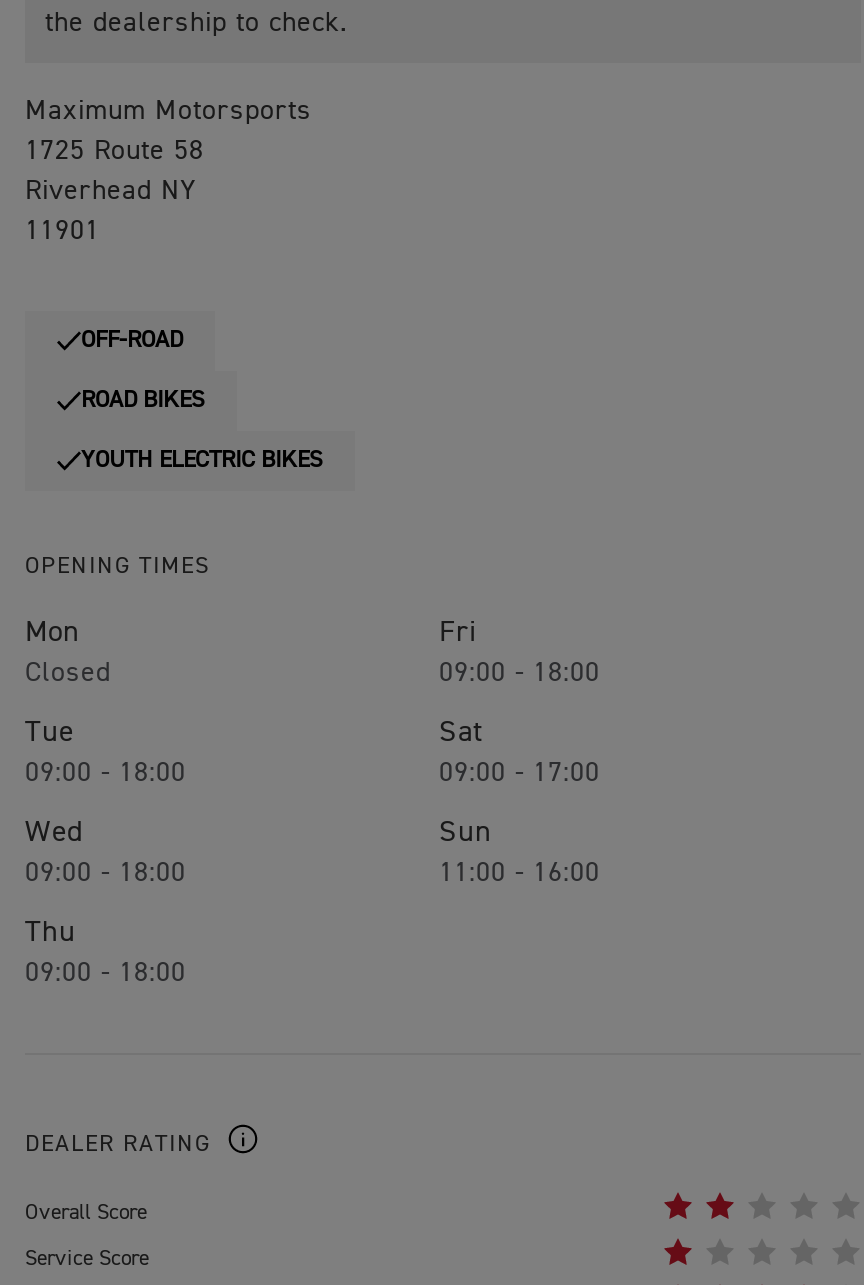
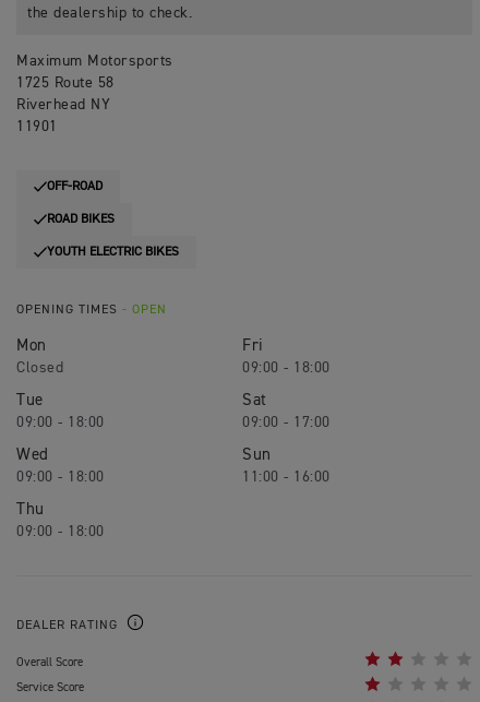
- OPENING TIMES
+ OPENING TIMES - OPEN
